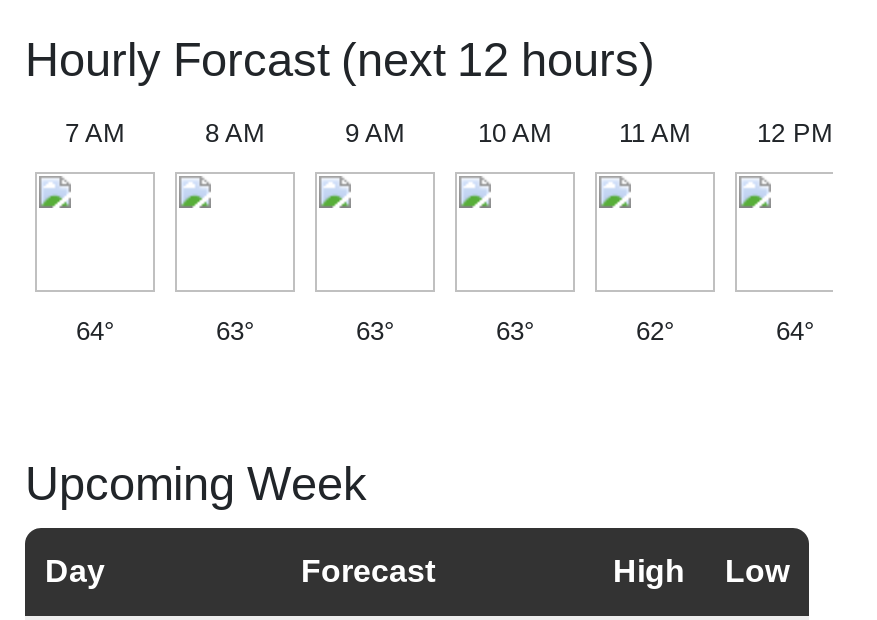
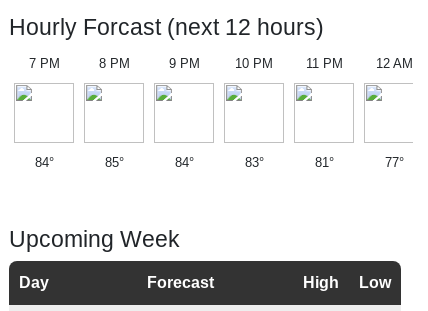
- 7 AM
- 8 AM
- 9 AM
- 10 AM
- 11 AM
- 12 PM
+ 7 PM
+ 8 PM
+ 9 PM
+ 10 PM
+ 11 PM
+ 12 AM

- 64°
- 63°
- 63°
- 63°
- 62°
- 64°
+ 84°
+ 85°
+ 84°
+ 83°
+ 81°
+ 77°
